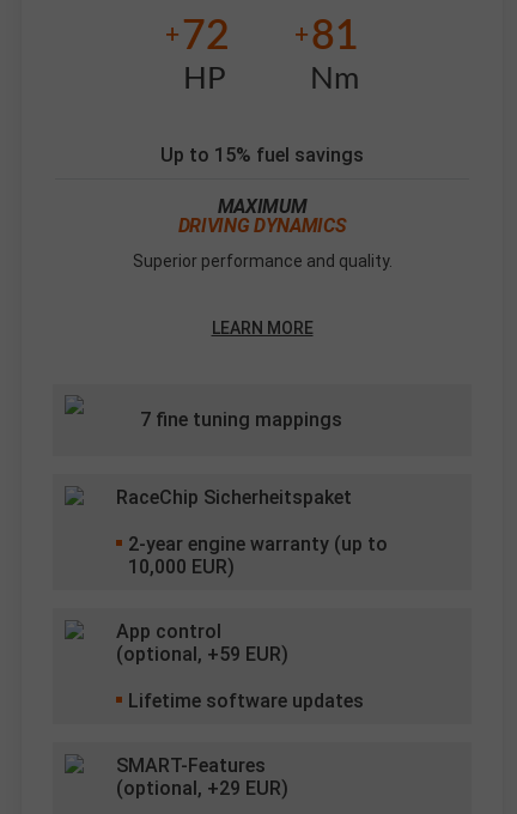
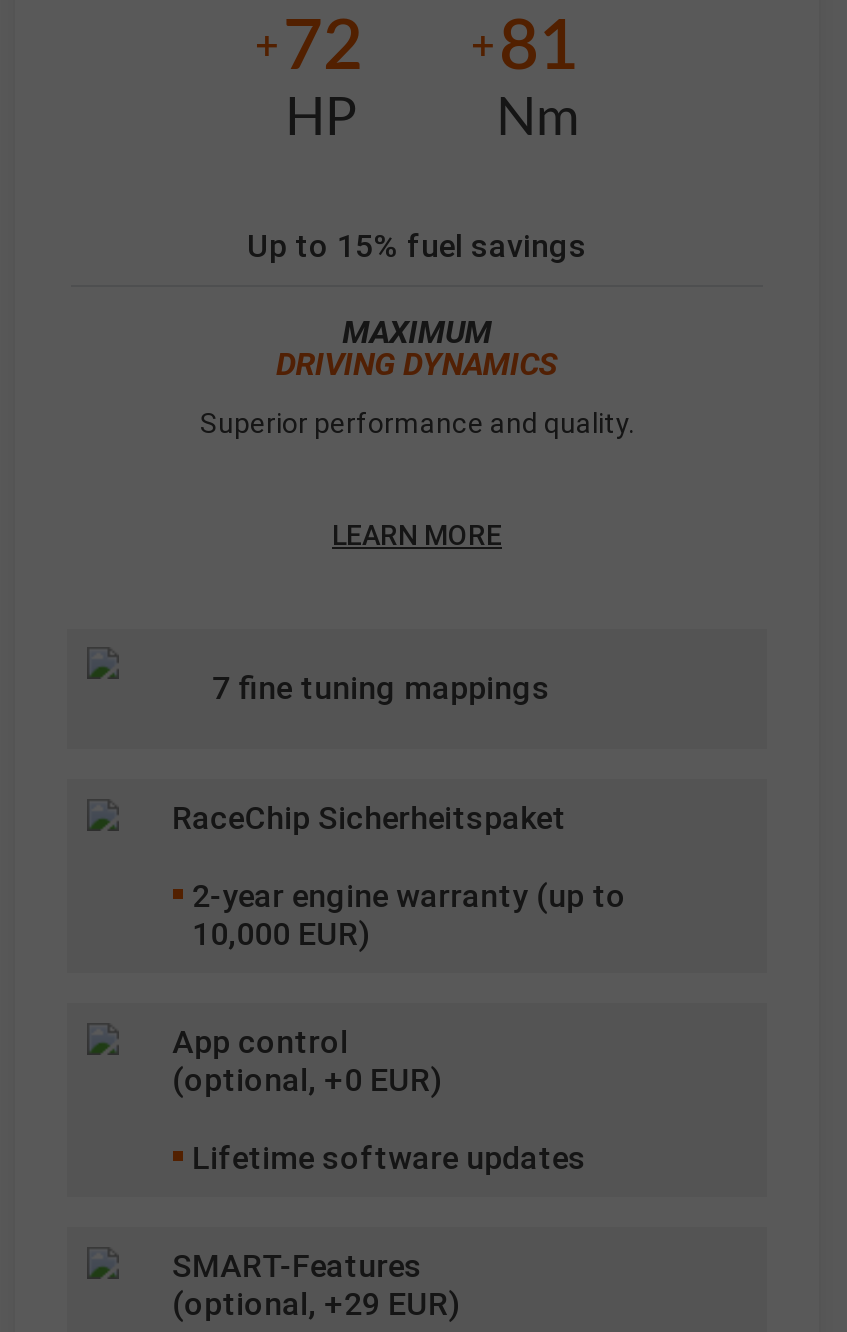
- (optional, +59 EUR)
+ (optional, +0 EUR)
